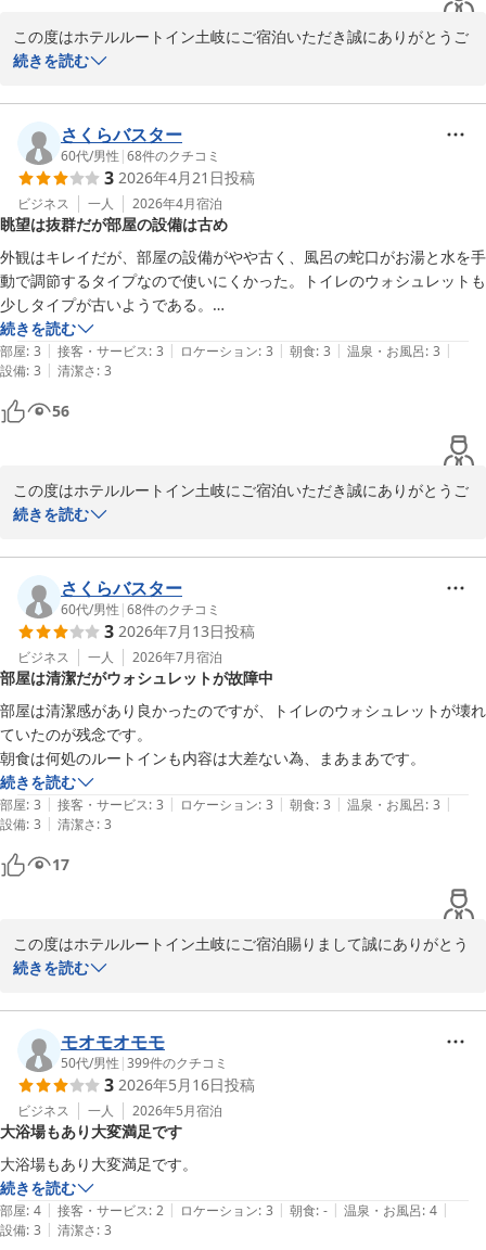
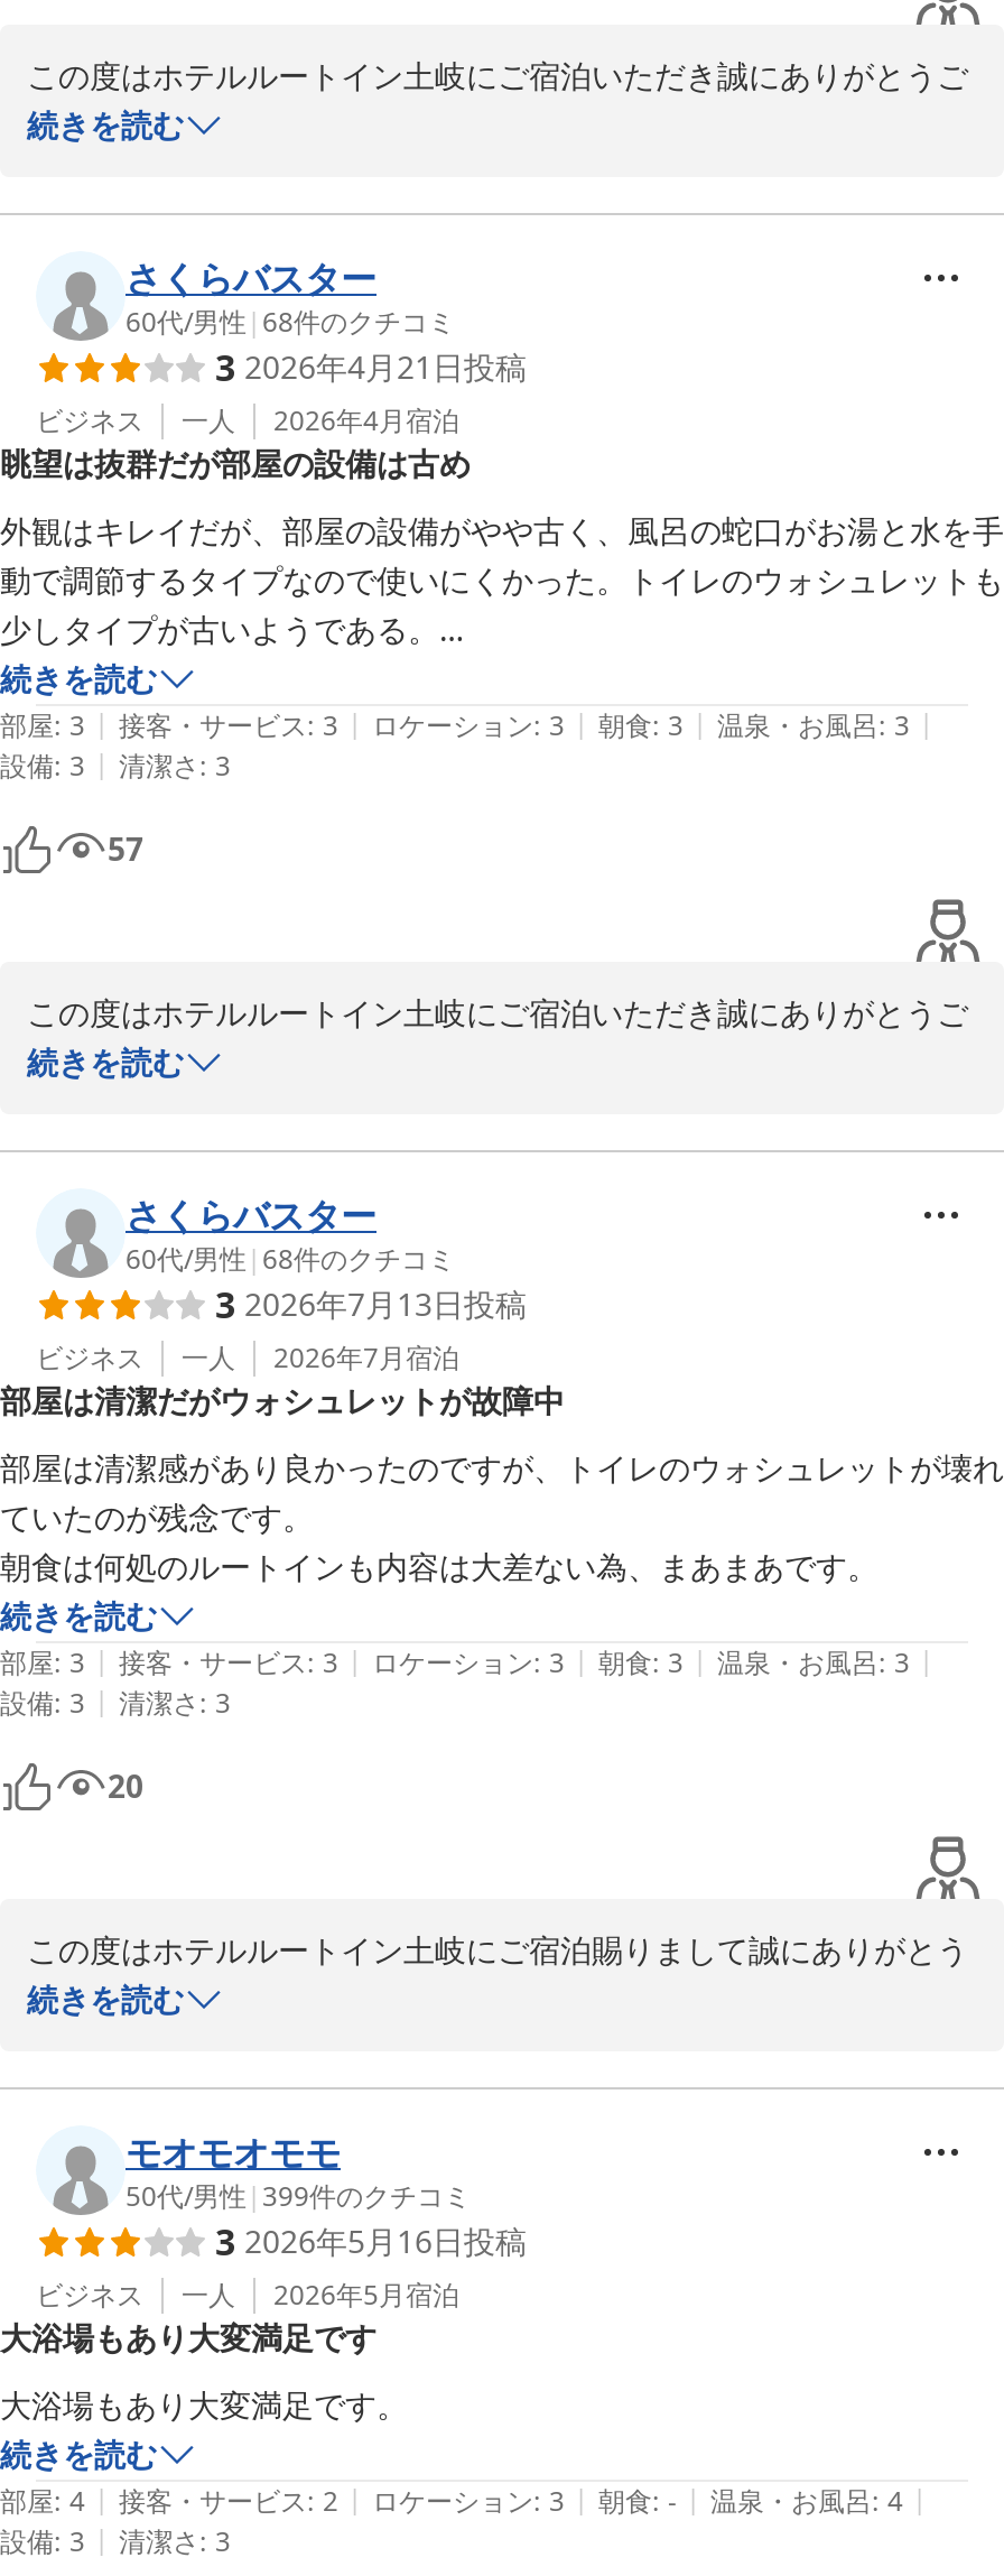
- 56
+ 57

- 17
+ 20
